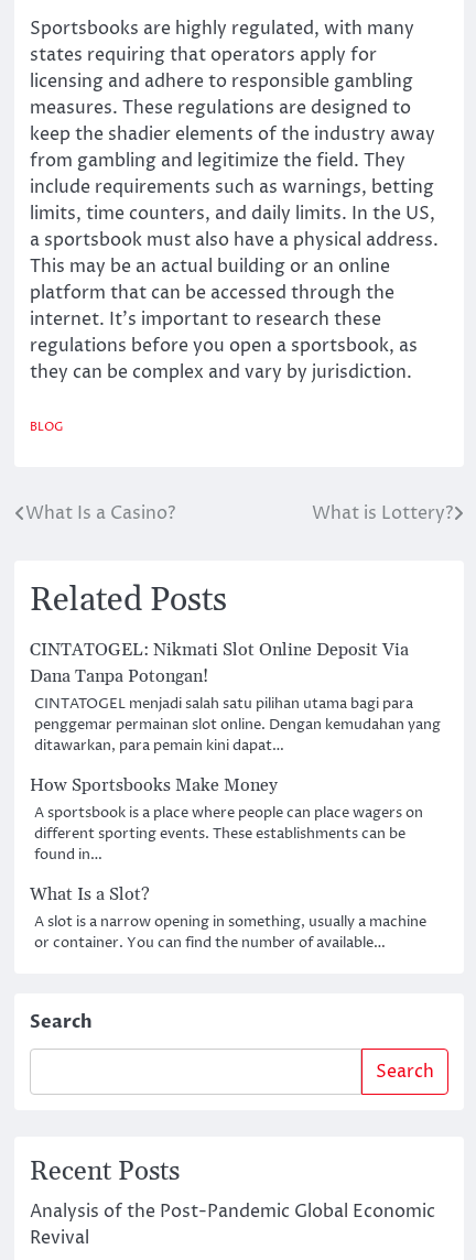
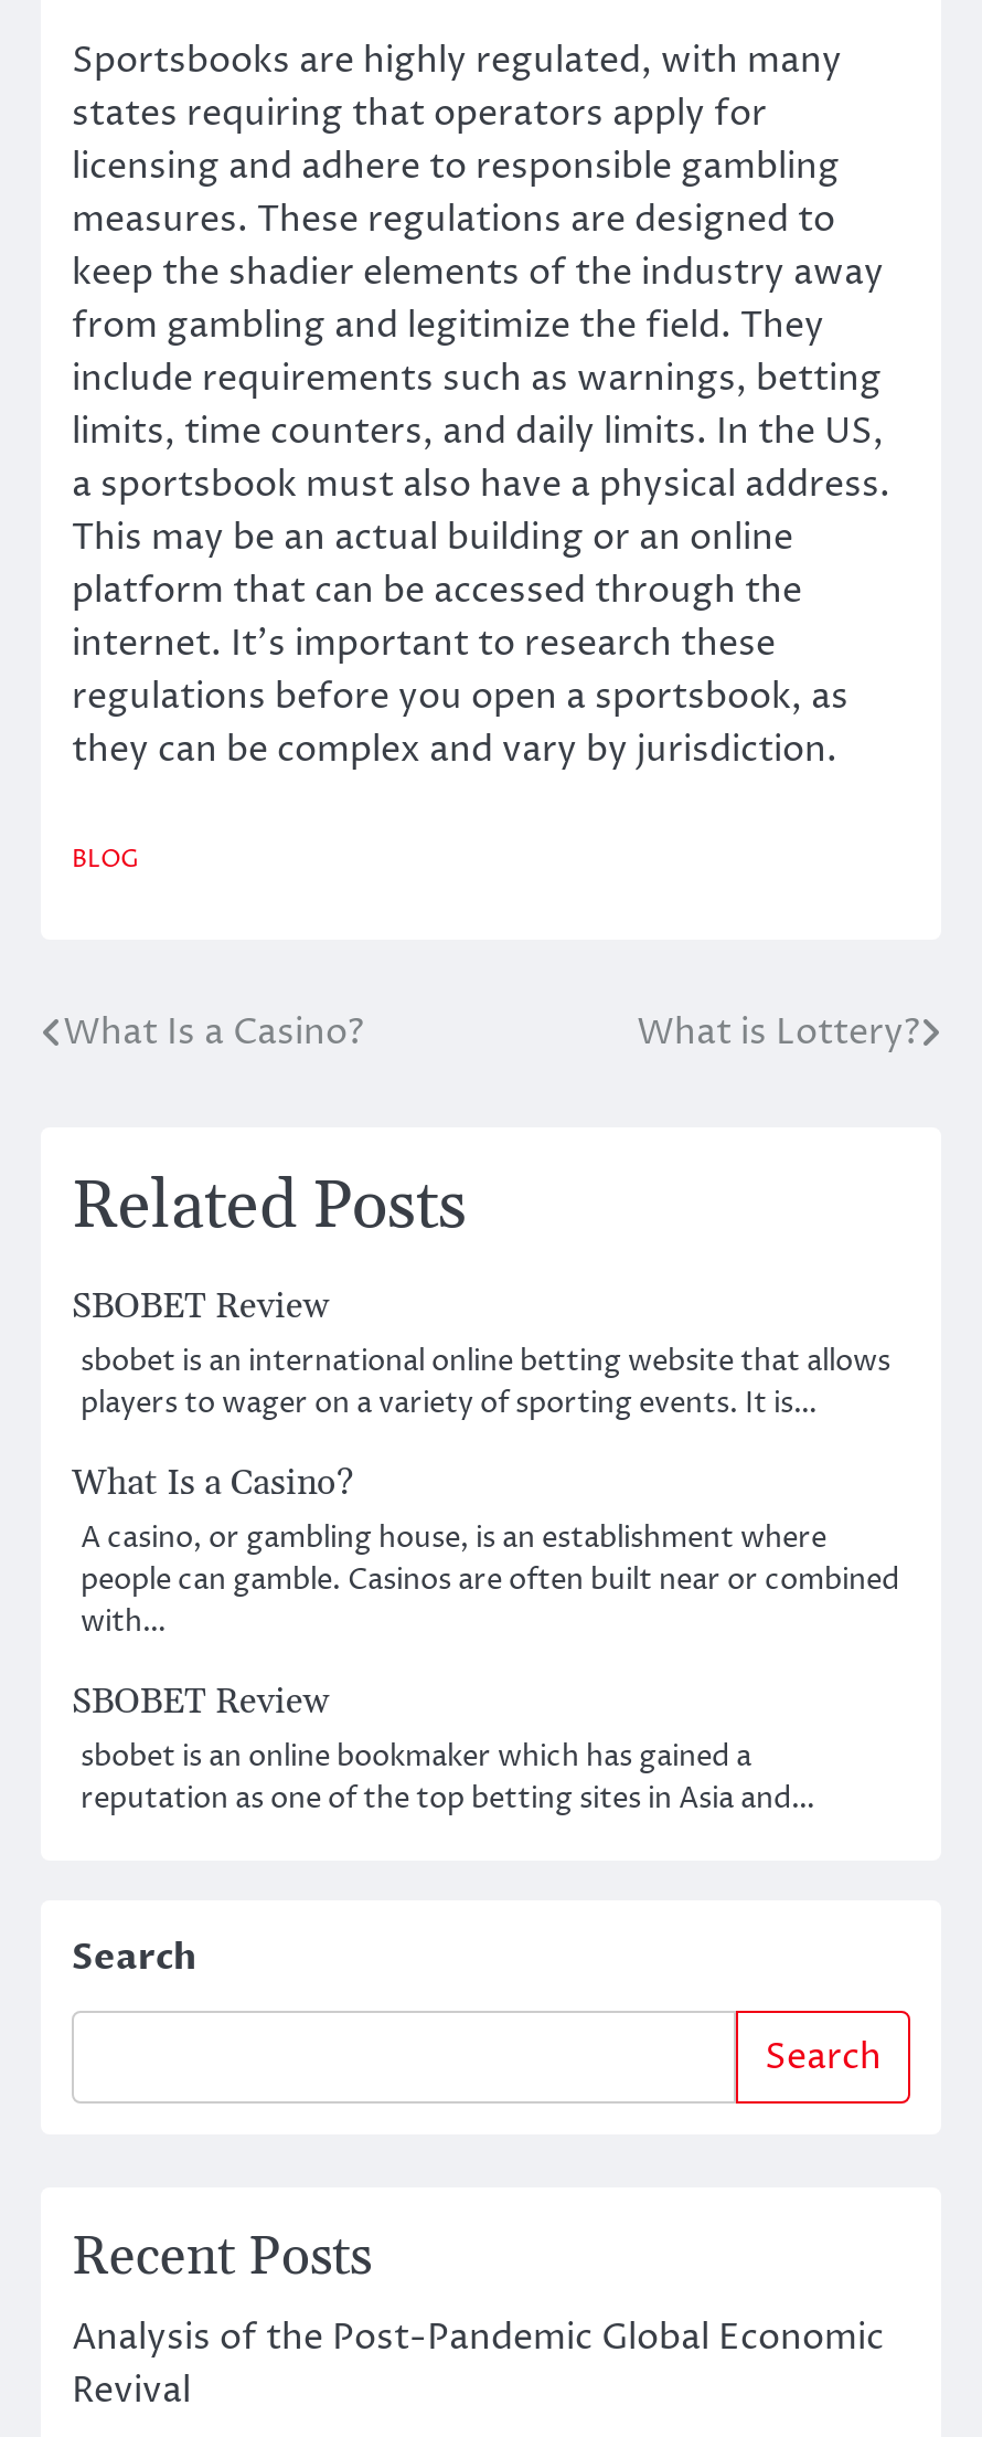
- CINTATOGEL: Nikmati Slot Online Deposit Via
- Dana Tanpa Potongan!
- CINTATOGEL menjadi salah satu pilihan utama bagi para
- penggemar permainan slot online. Dengan kemudahan yang
- ditawarkan, para pemain kini dapat…
+ SBOBET Review
+ sbobet is an international online betting website that allows
+ players to wager on a variety of sporting events. It is…

- How Sportsbooks Make Money
- A sportsbook is a place where people can place wagers on
- different sporting events. These establishments can be
- found in…
+ What Is a Casino?
+ A casino, or gambling house, is an establishment where
+ people can gamble. Casinos are often built near or combined
+ with…

- What Is a Slot?
- A slot is a narrow opening in something, usually a machine
- or container. You can find the number of available…
+ SBOBET Review
+ sbobet is an online bookmaker which has gained a
+ reputation as one of the top betting sites in Asia and…
